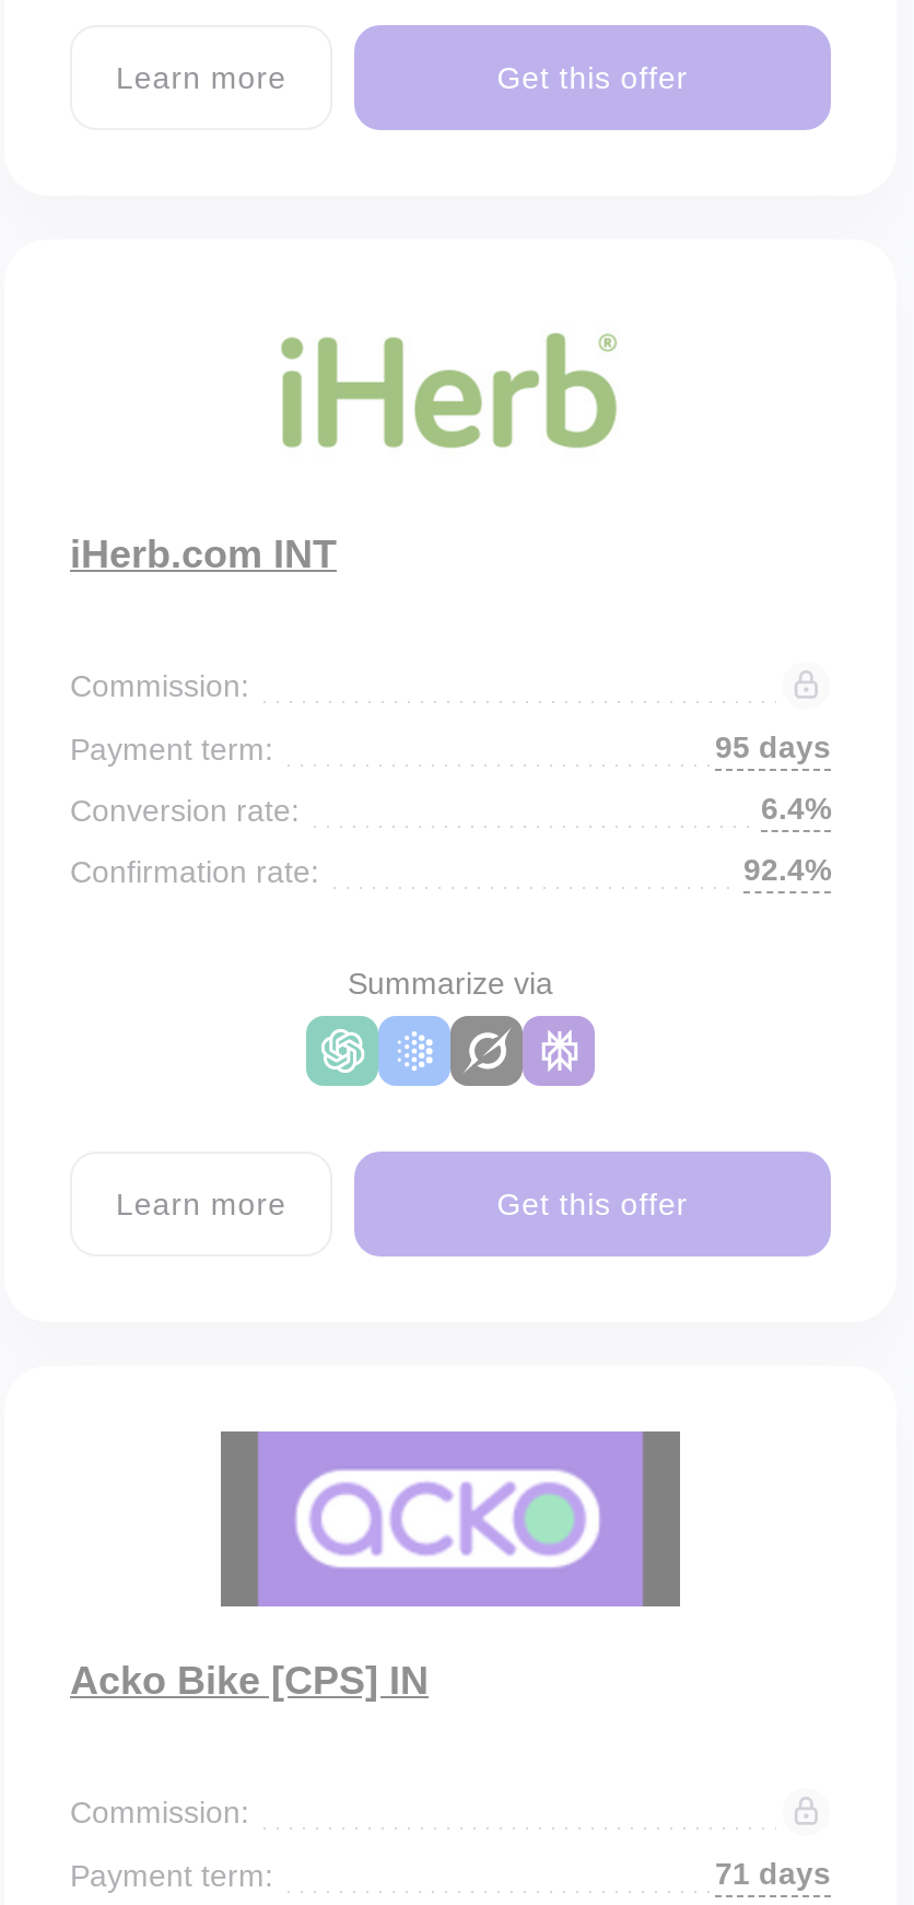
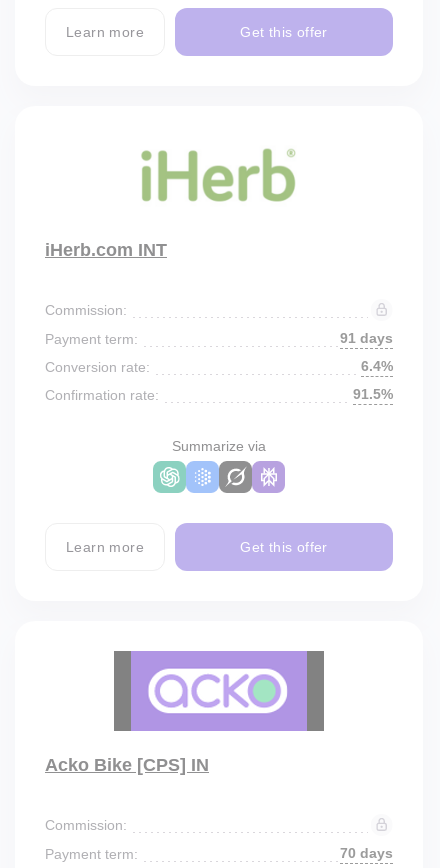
- 95 days
+ 91 days

- 92.4%
+ 91.5%

- 71 days
+ 70 days
